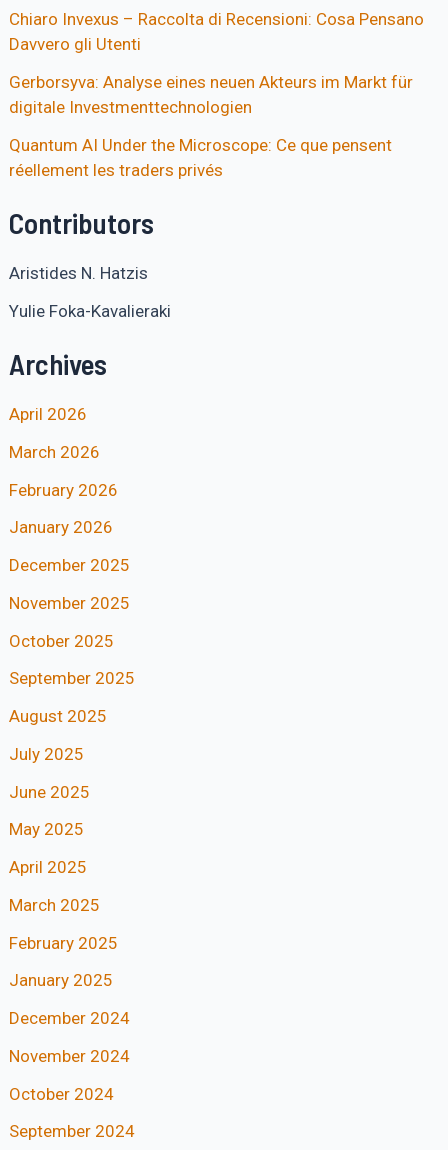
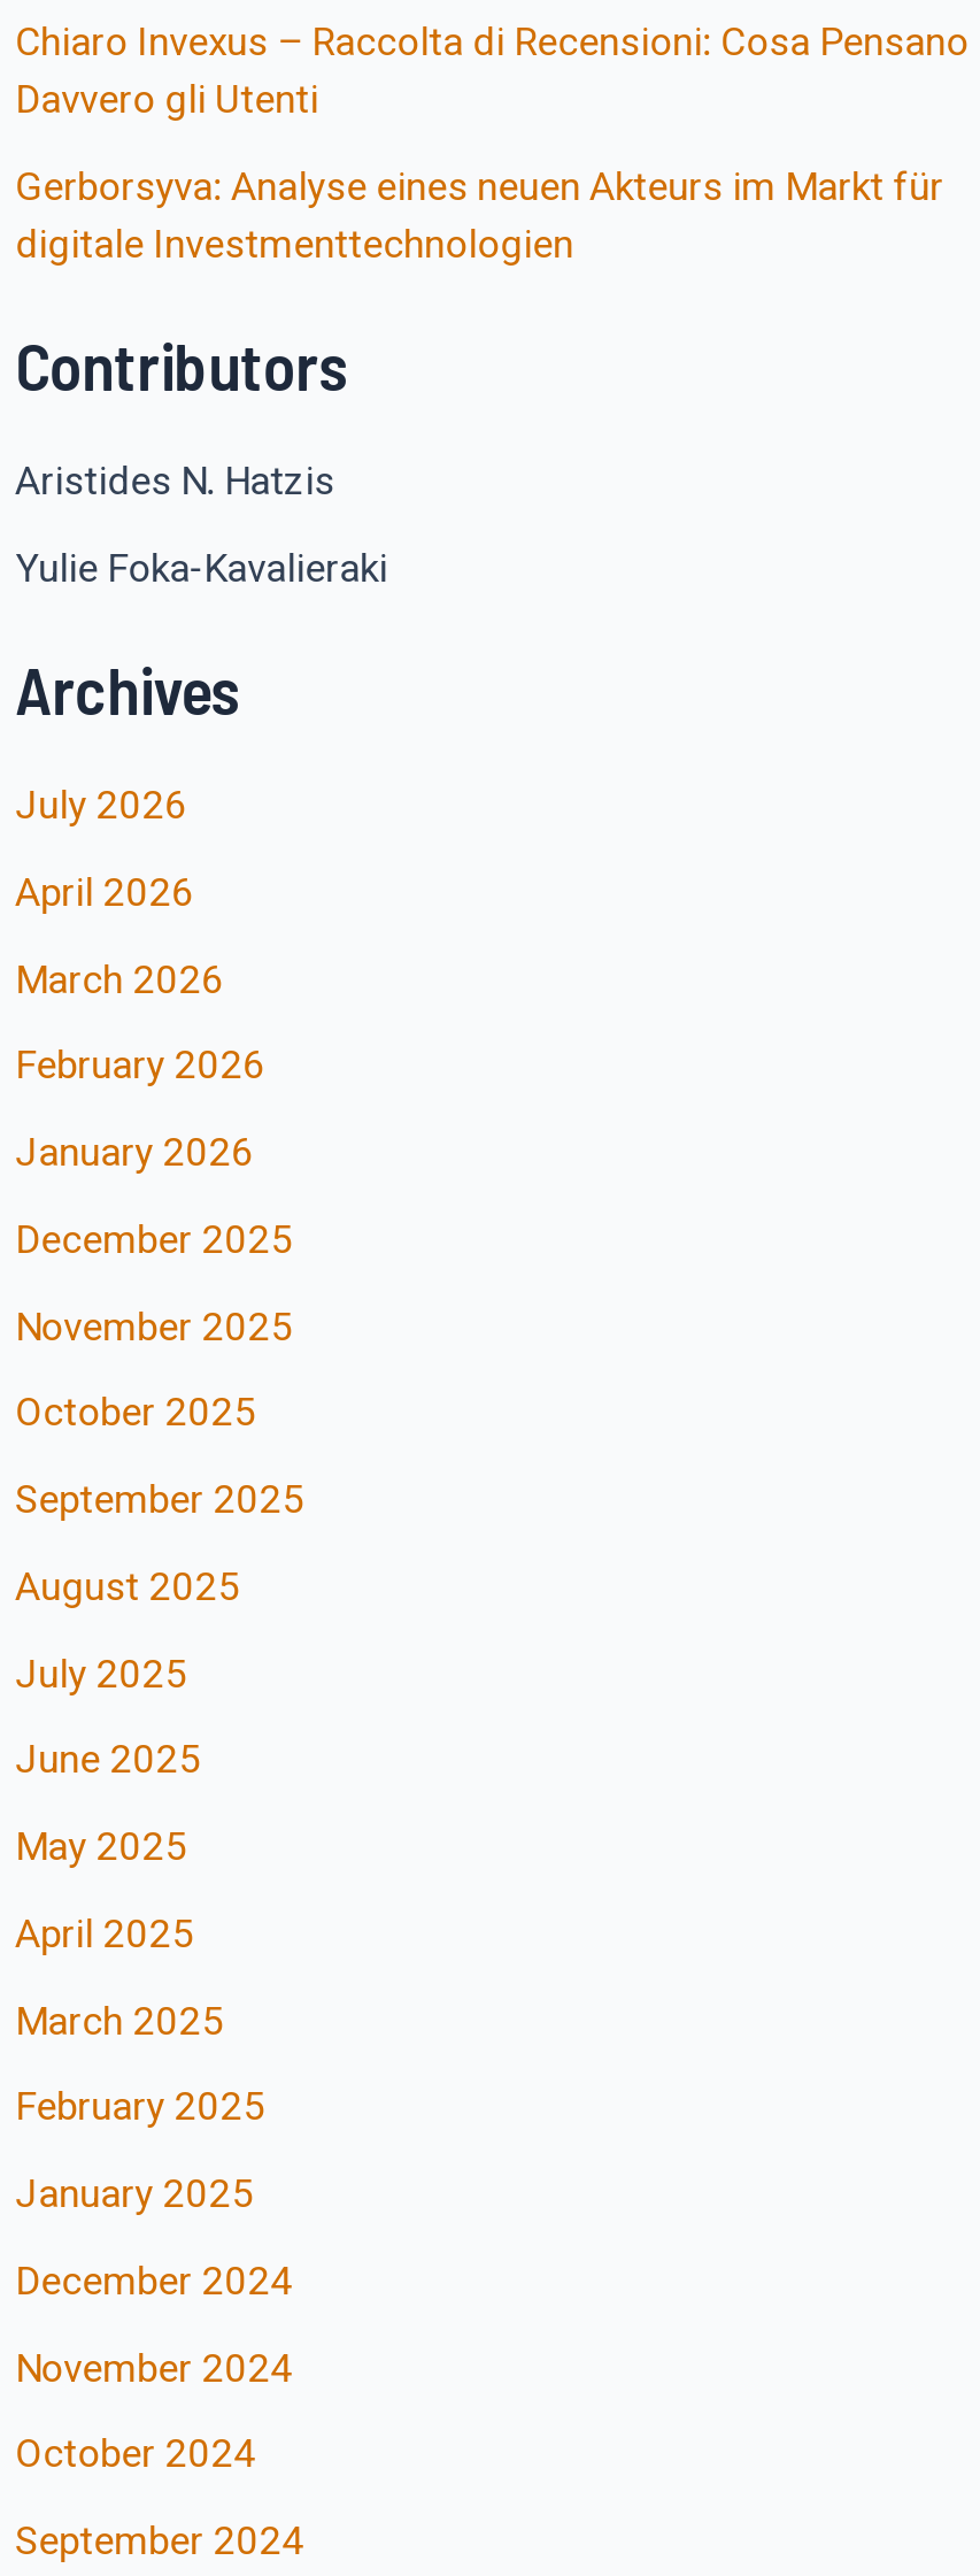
- Quantum AI Under the Microscope: Ce que pensent
- réellement les traders privés

moved up: Contributors | Aristides N. Hatzis | Yulie Foka-Kavalieraki | Archives

+ July 2026
